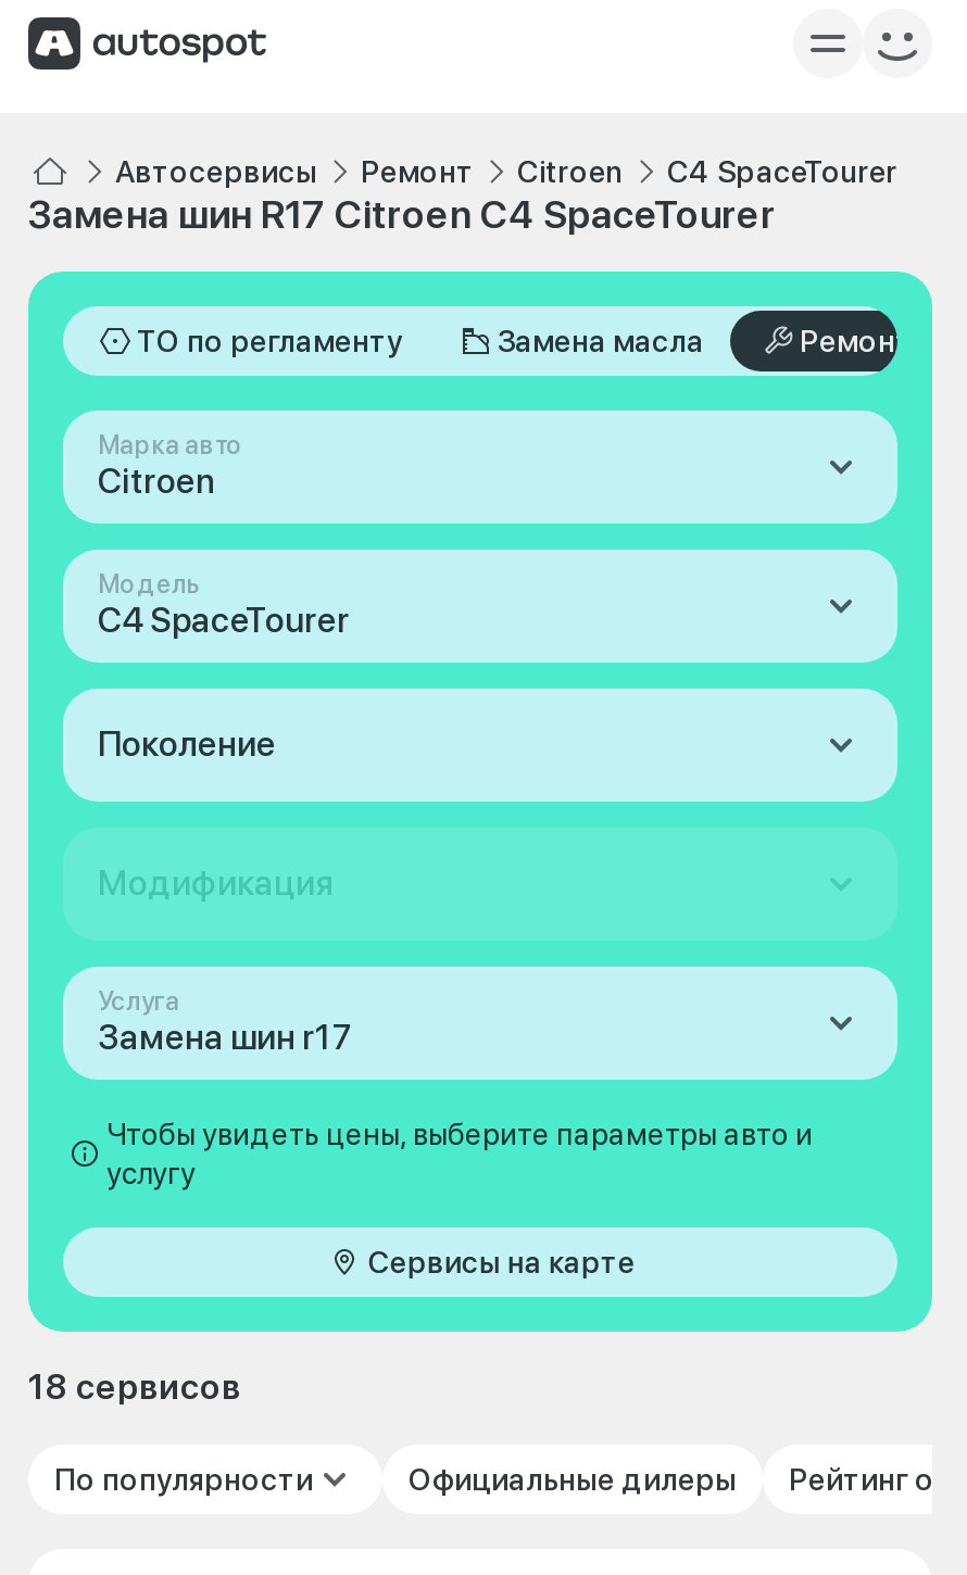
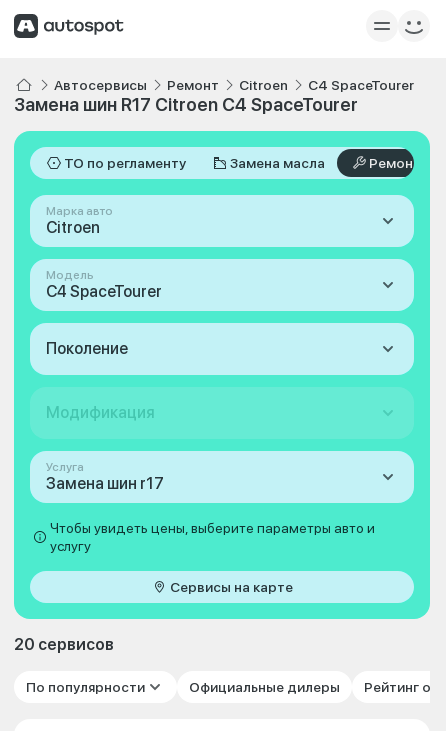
- 18 сервисов
+ 20 сервисов
